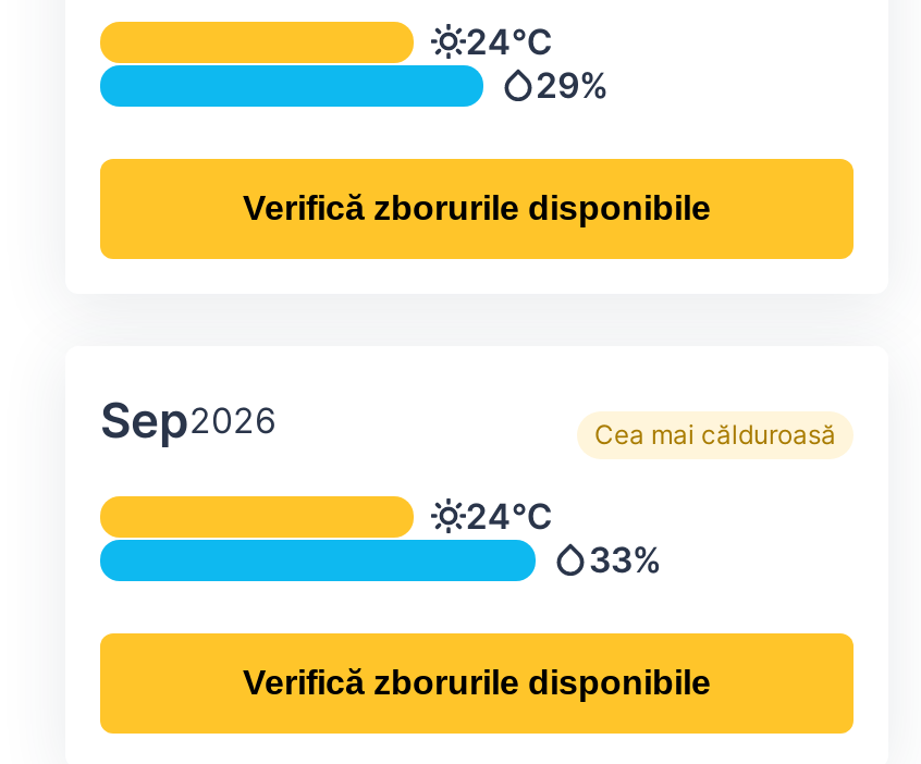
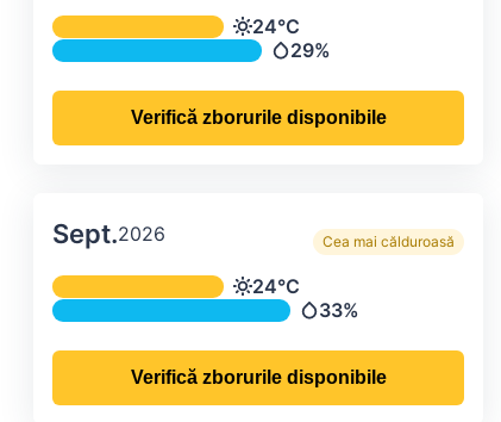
- Sep2026
+ Sept.2026
